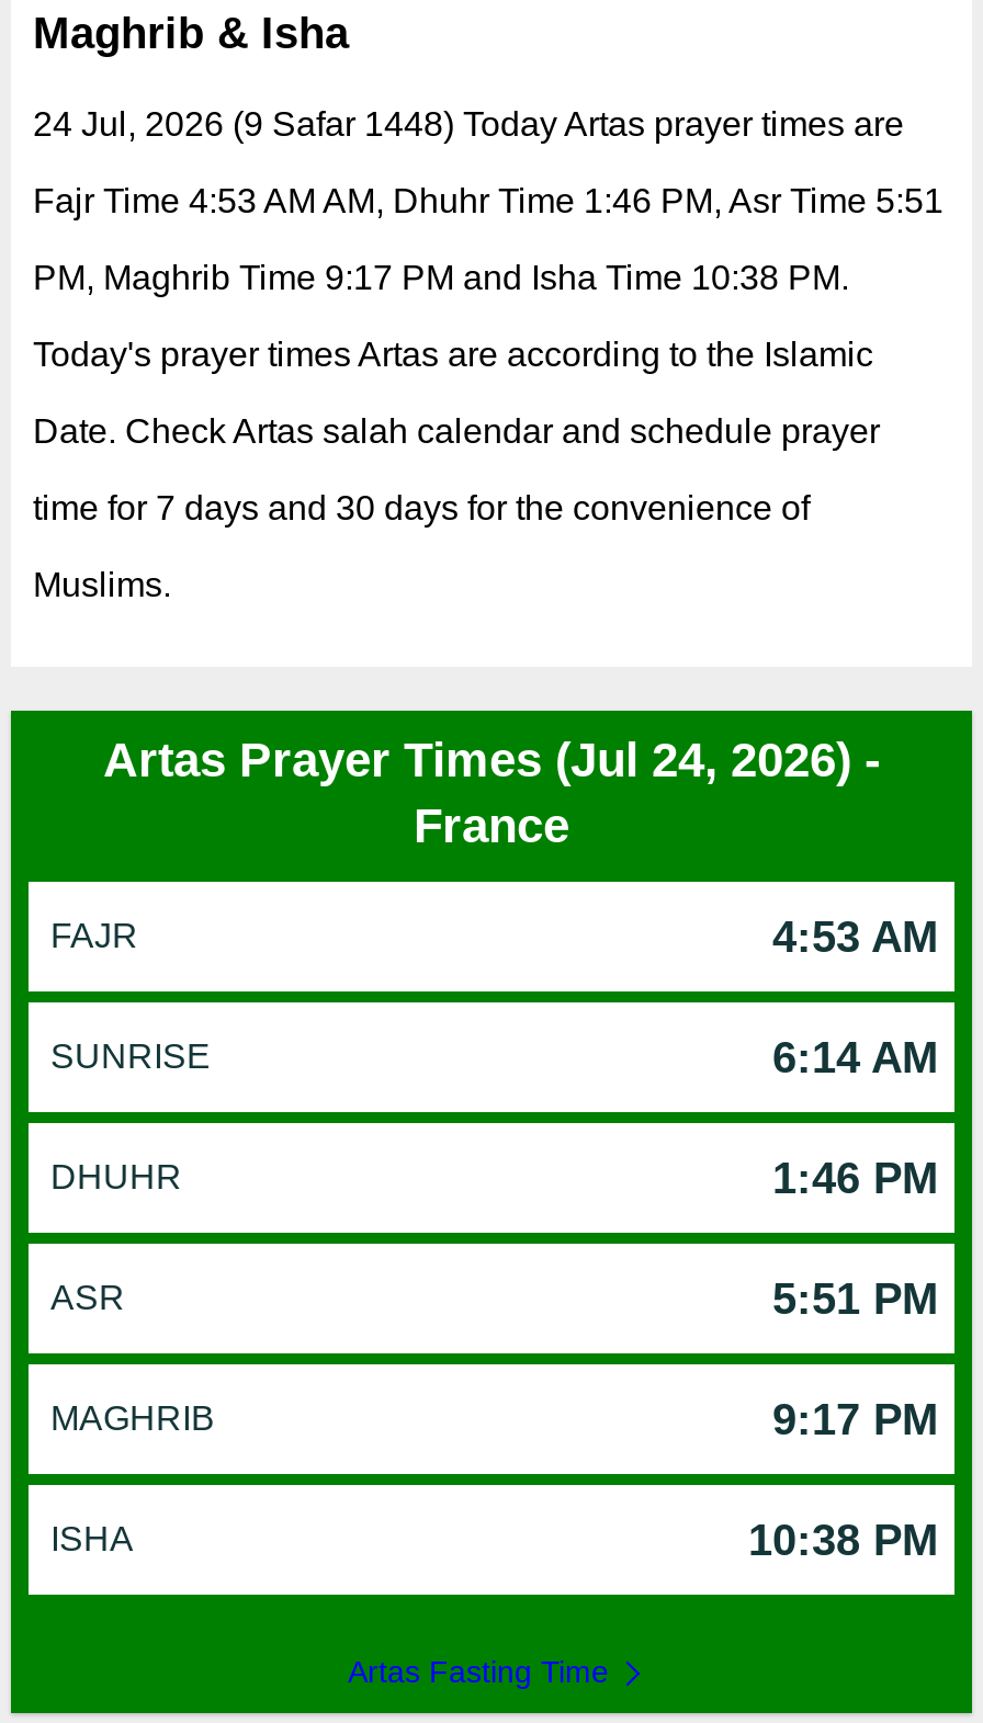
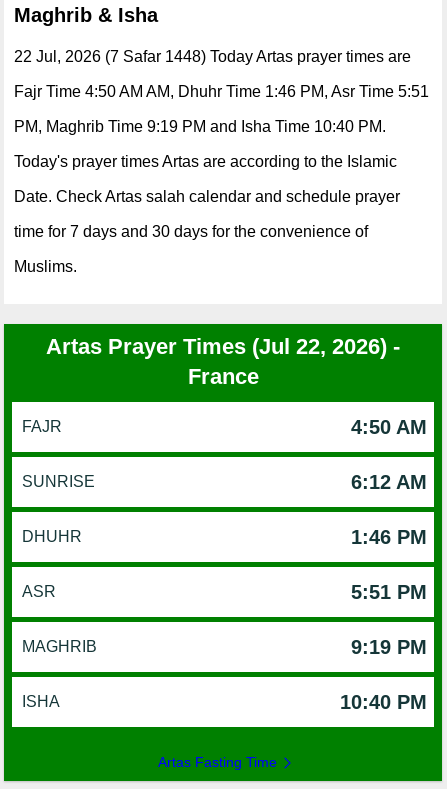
- 24 Jul, 2026 (9 Safar 1448) Today Artas prayer times are
+ 22 Jul, 2026 (7 Safar 1448) Today Artas prayer times are

- Fajr Time 4:53 AM AM, Dhuhr Time 1:46 PM, Asr Time 5:51
+ Fajr Time 4:50 AM AM, Dhuhr Time 1:46 PM, Asr Time 5:51

- PM, Maghrib Time 9:17 PM and Isha Time 10:38 PM.
+ PM, Maghrib Time 9:19 PM and Isha Time 10:40 PM.

- Artas Prayer Times (Jul 24, 2026) -
+ Artas Prayer Times (Jul 22, 2026) -

- 4:53 AM
+ 4:50 AM

- 6:14 AM
+ 6:12 AM

- 9:17 PM
+ 9:19 PM

- 10:38 PM
+ 10:40 PM
